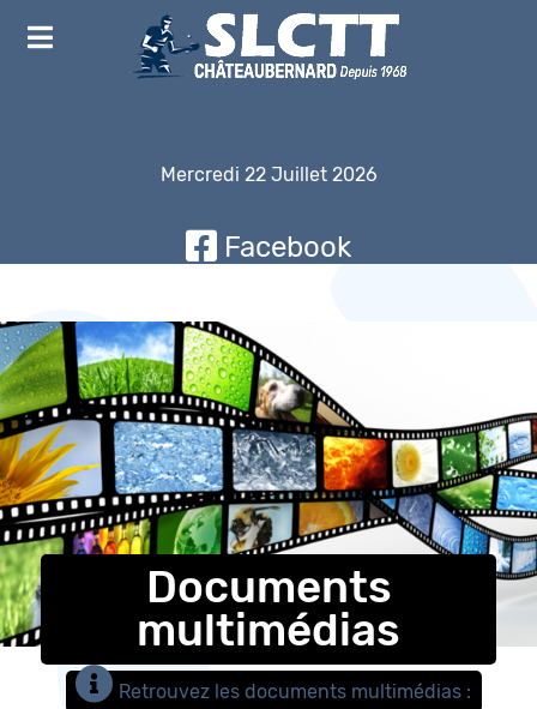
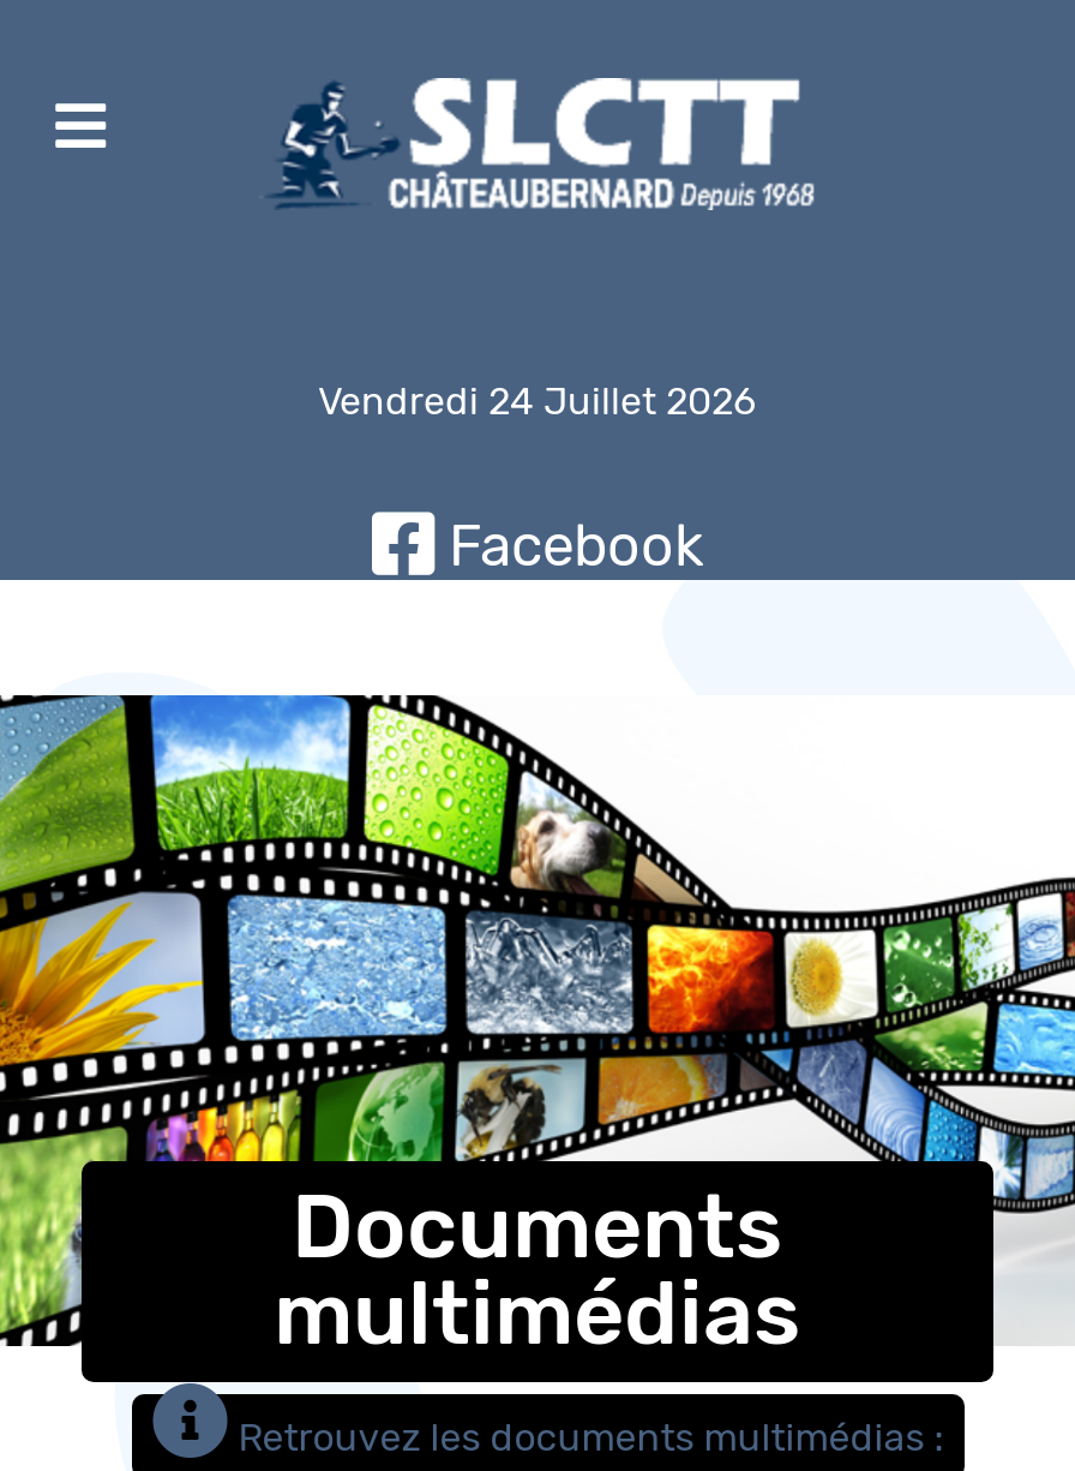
- Mercredi 22 Juillet 2026
+ Vendredi 24 Juillet 2026
